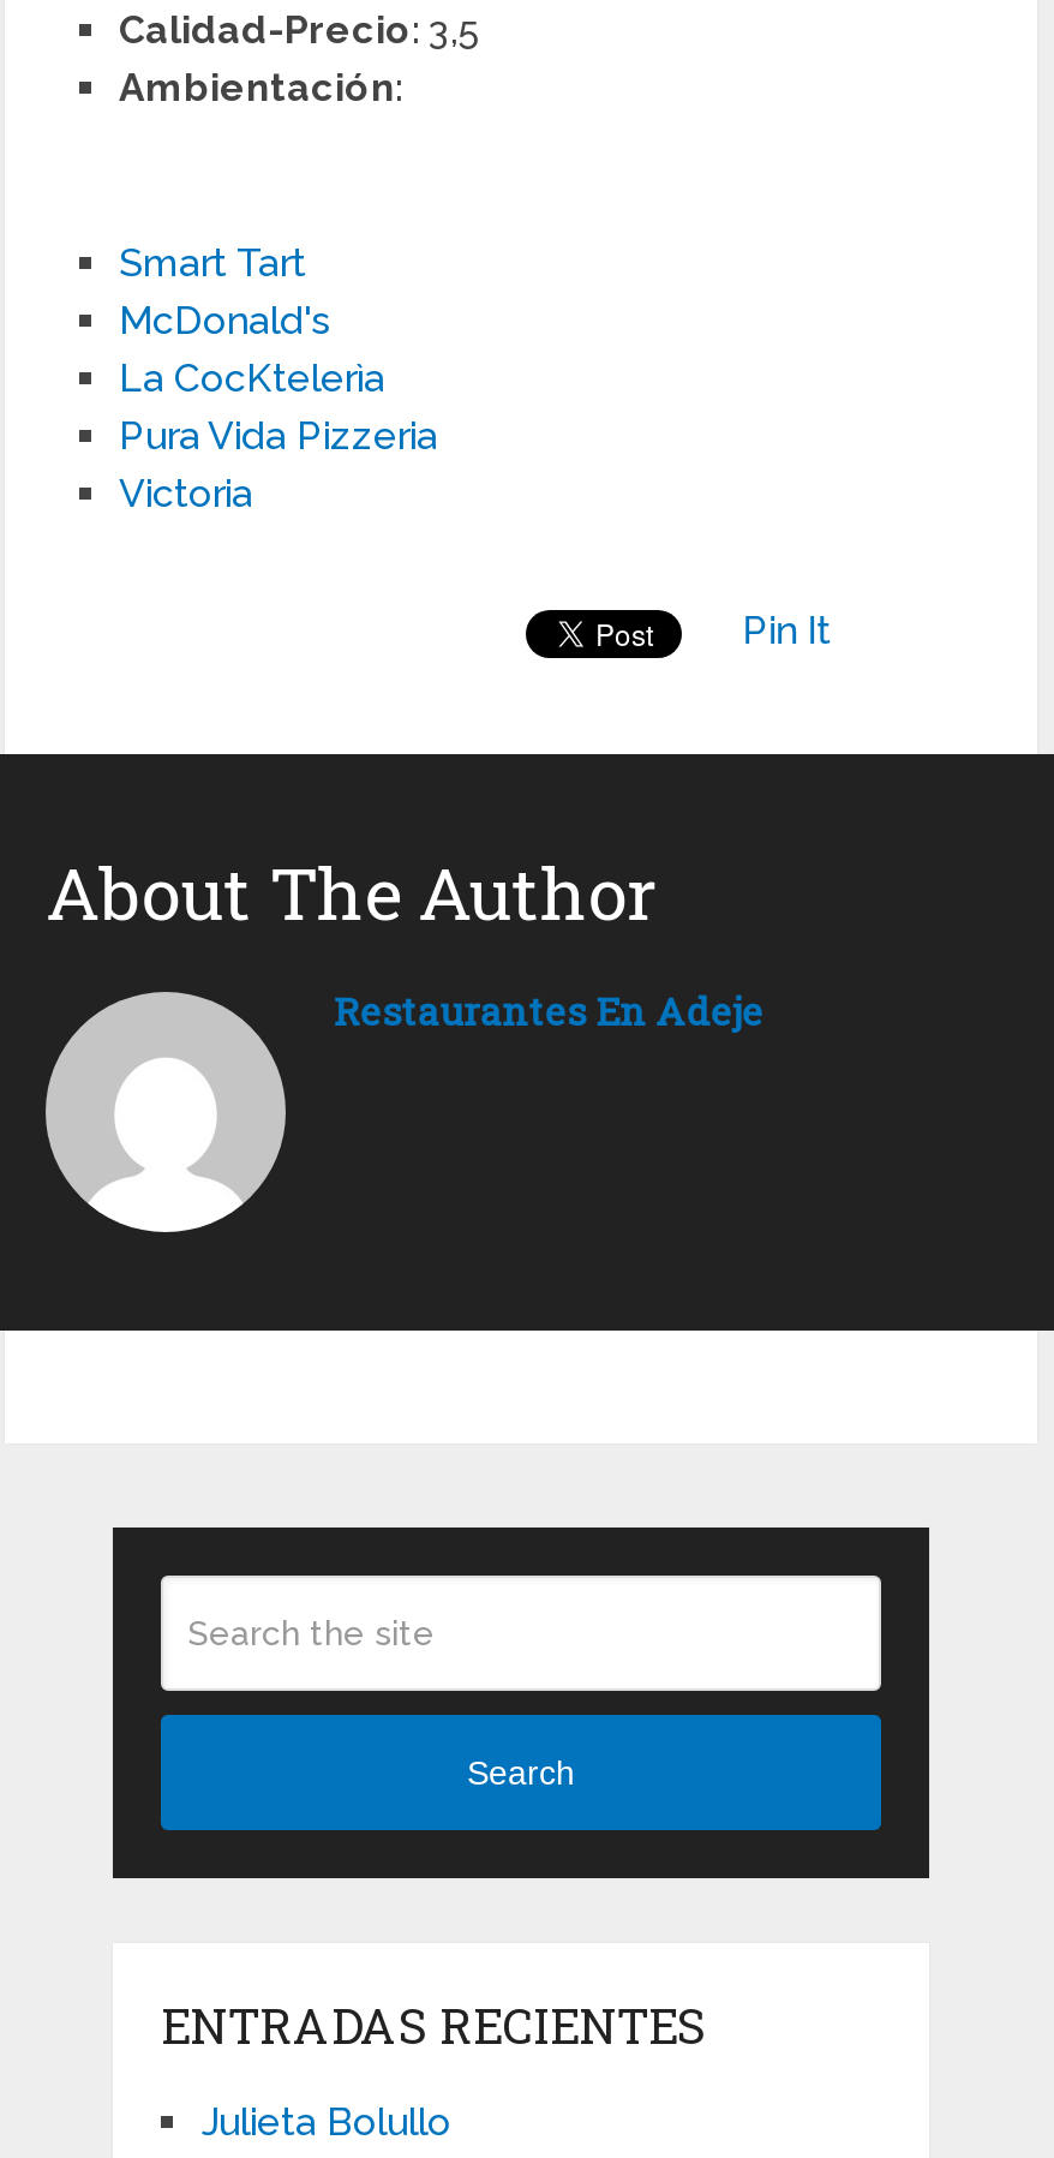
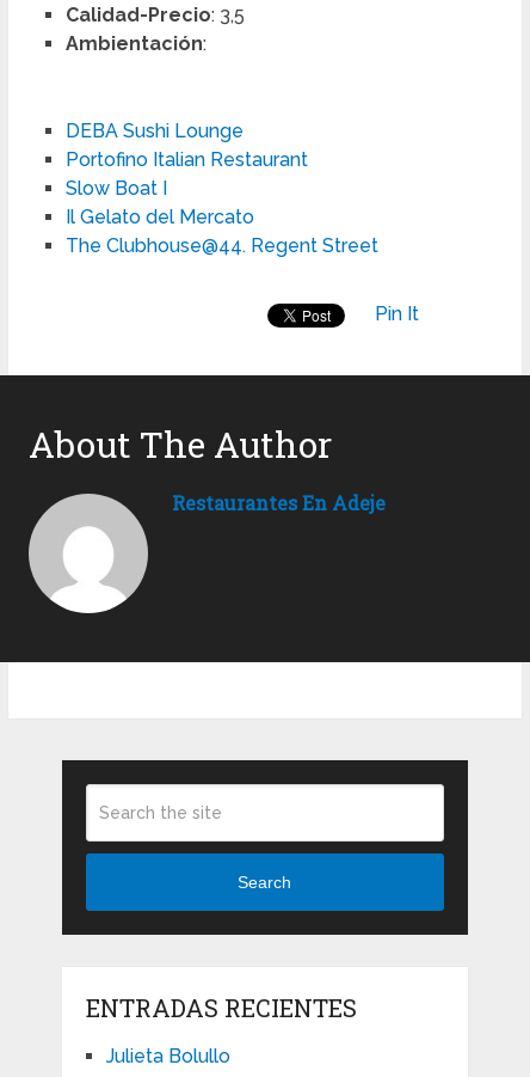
- Smart Tart
- McDonald's
- La CocKtelerìa
- Pura Vida Pizzeria
- Victoria
+ DEBA Sushi Lounge
+ Portofino Italian Restaurant
+ Slow Boat I
+ Il Gelato del Mercato
+ The Clubhouse@44. Regent Street
